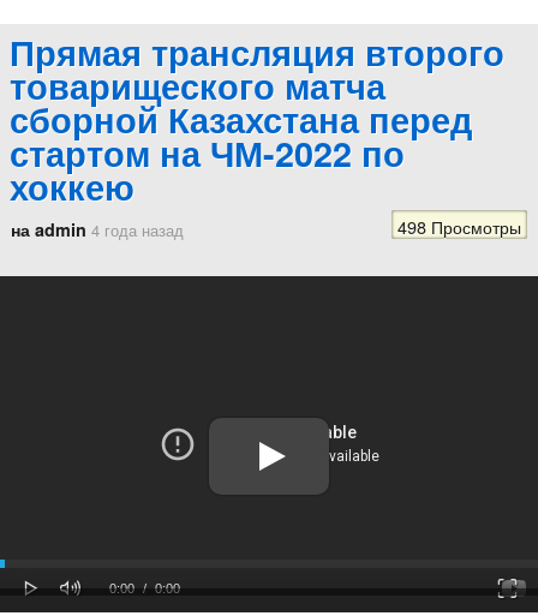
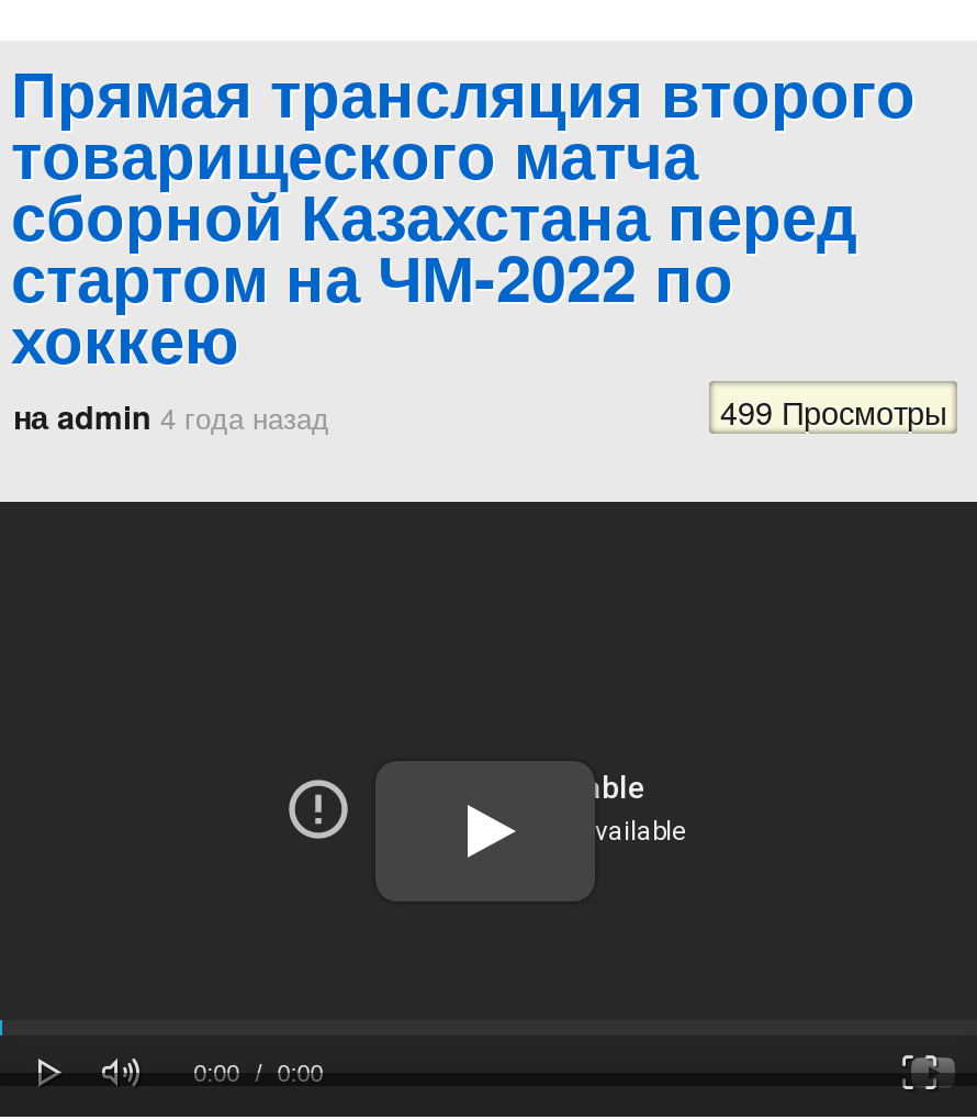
- 498 Просмотры
+ 499 Просмотры
